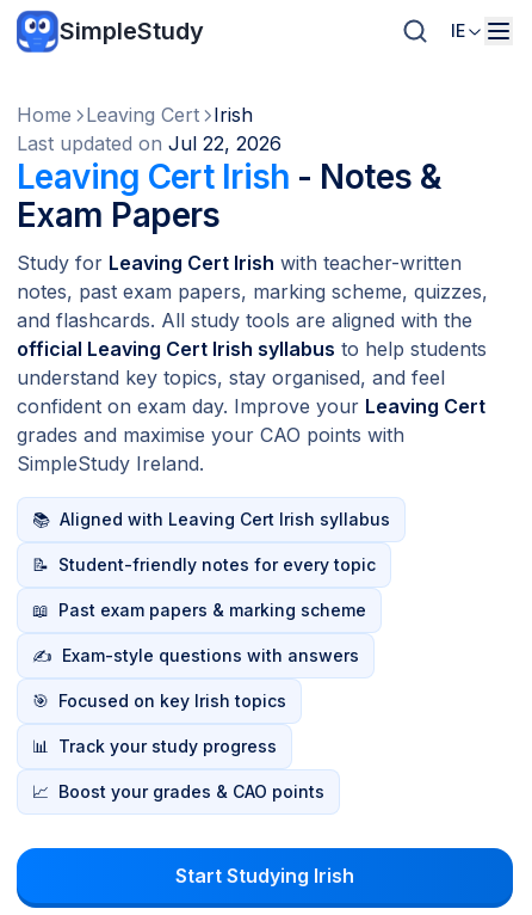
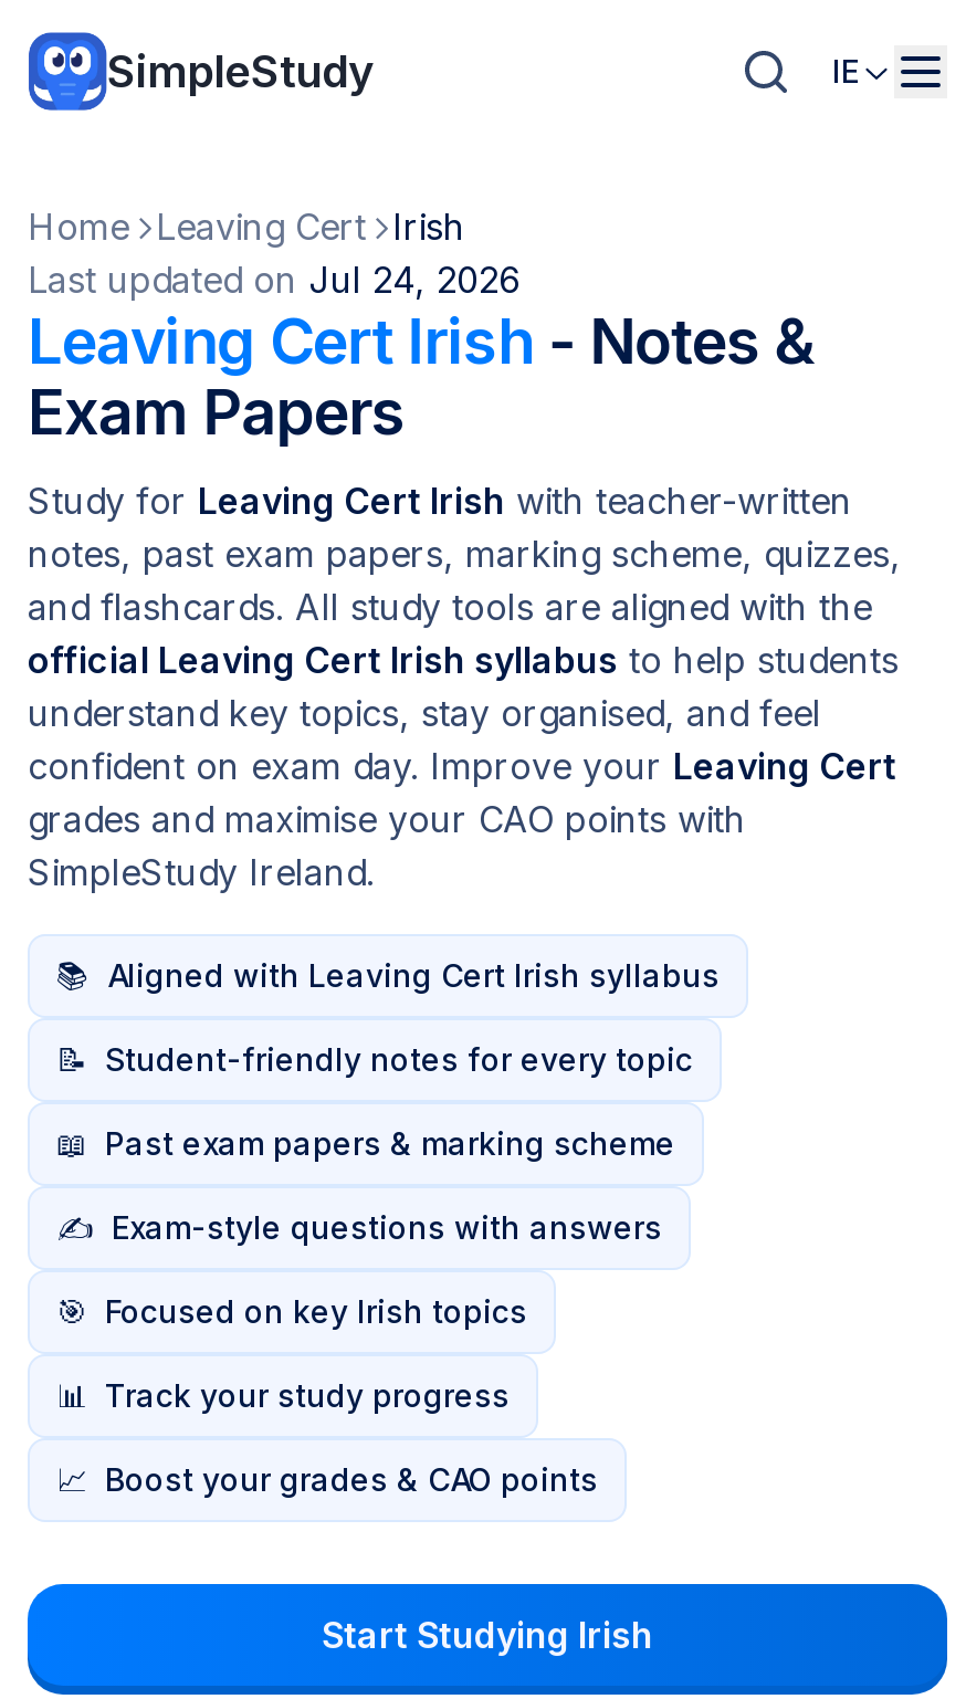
- Last updated on Jul 22, 2026
+ Last updated on Jul 24, 2026
